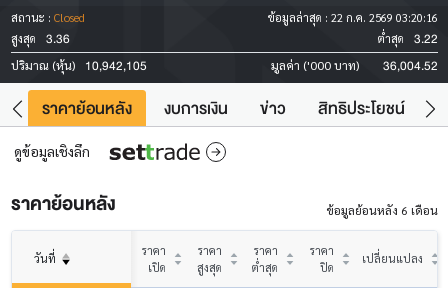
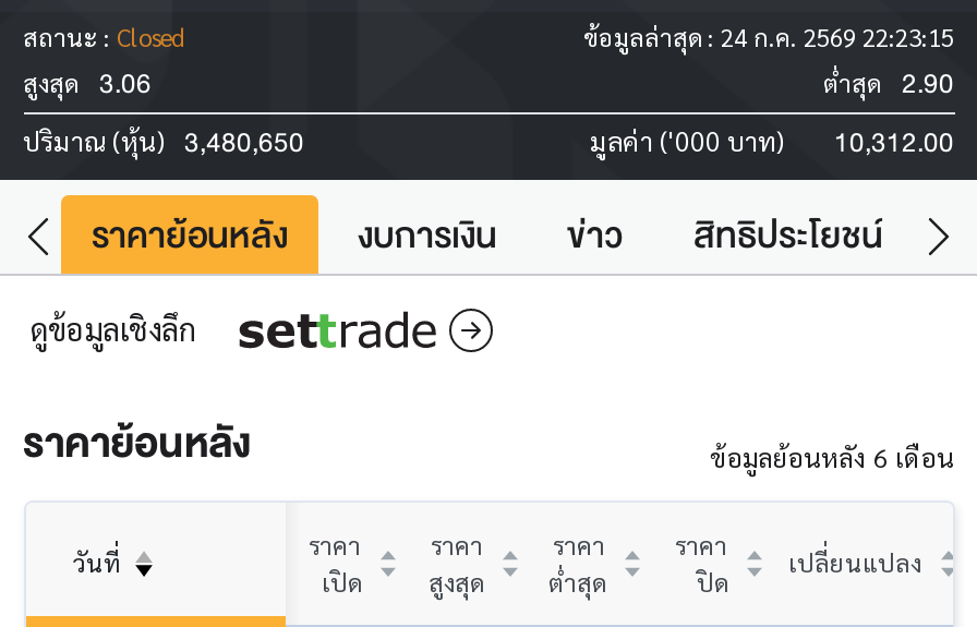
- ข้อมูลล่าสุด : 22 ก.ค. 2569 03:20:16
+ ข้อมูลล่าสุด : 24 ก.ค. 2569 22:23:15

- สูงสุด 3.36
+ สูงสุด 3.06

- ต่ำสุด 3.22
+ ต่ำสุด 2.90

- ปริมาณ (หุ้น) 10,942,105
+ ปริมาณ (หุ้น) 3,480,650

- มูลค่า ('000 บาท) 36,004.52
+ มูลค่า ('000 บาท) 10,312.00
